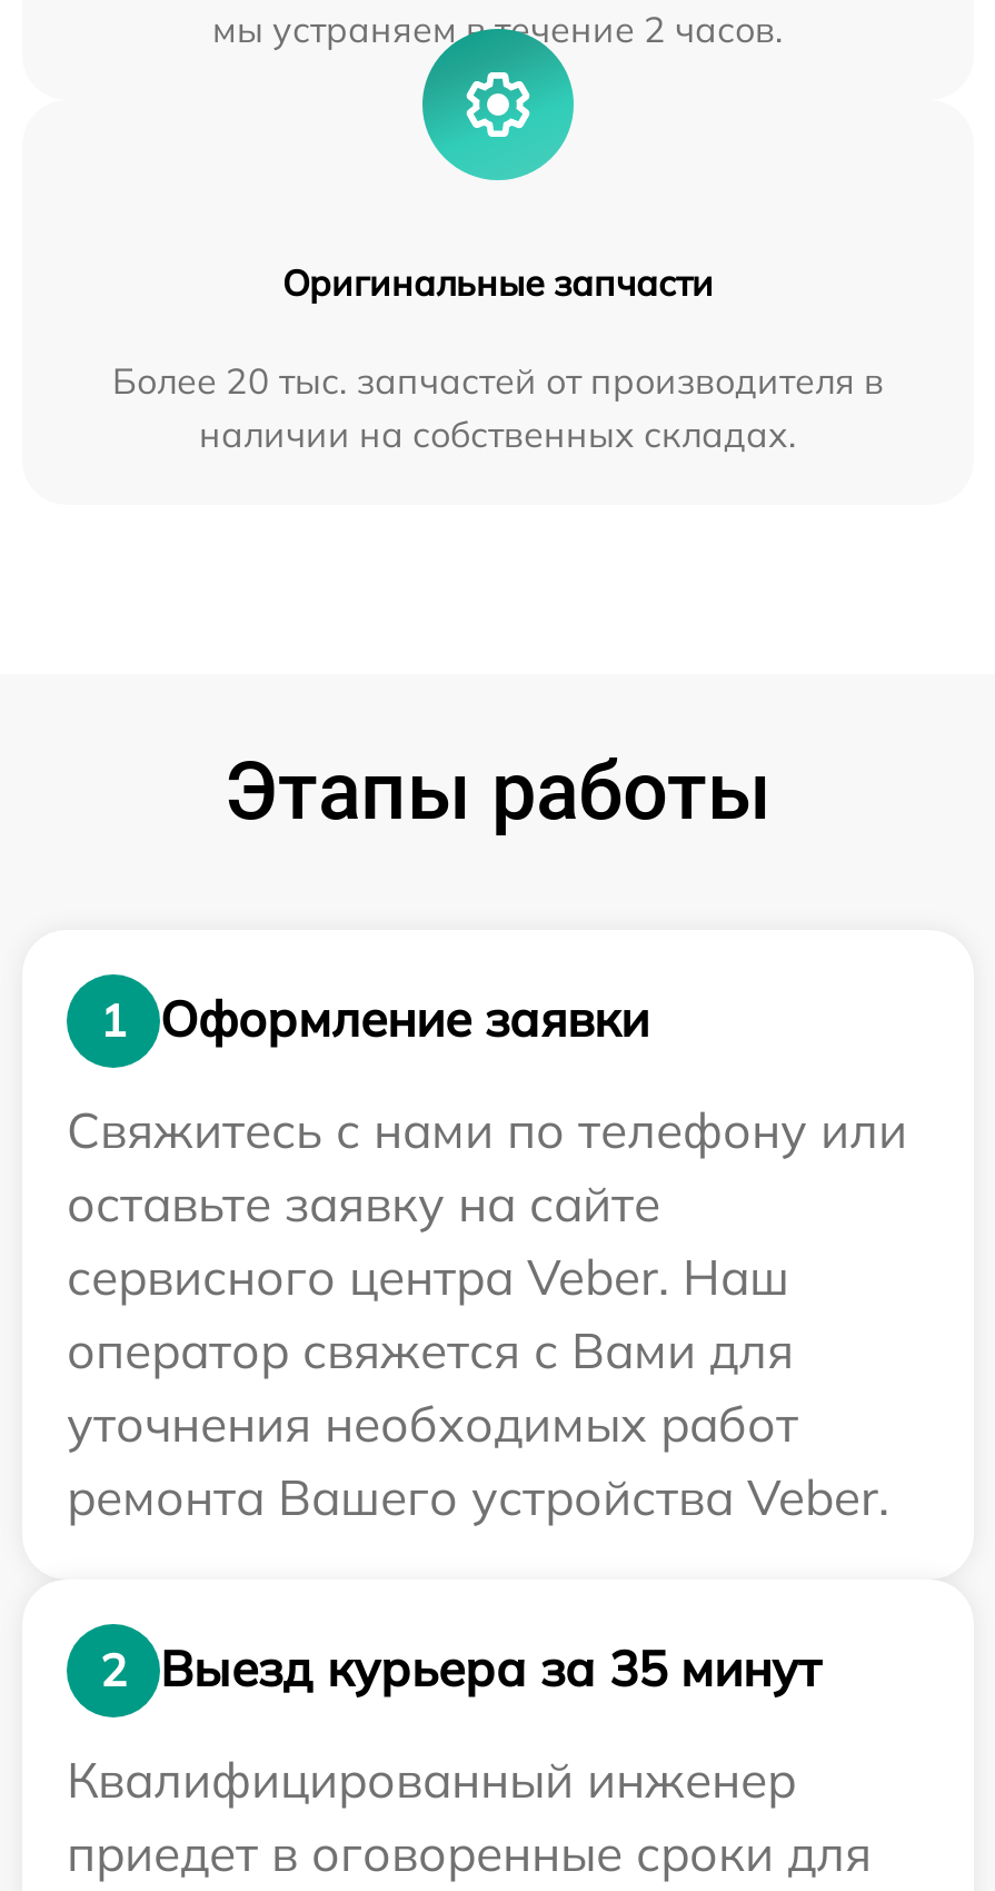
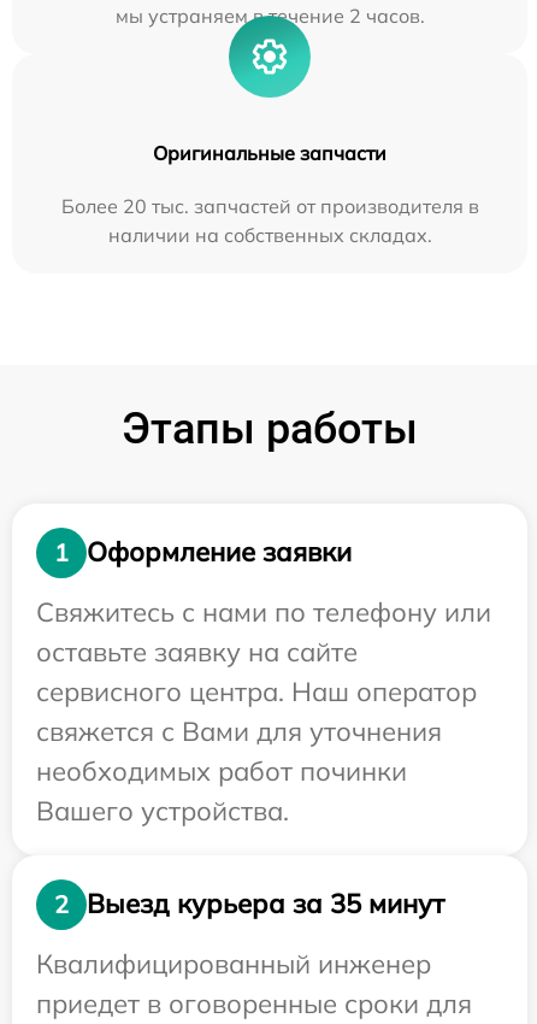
- сервисного центра Veber. Наш
- оператор свяжется с Вами для
- уточнения необходимых работ
- ремонта Вашего устройства Veber.
+ сервисного центра. Наш оператор
+ свяжется с Вами для уточнения
+ необходимых работ починки
+ Вашего устройства.
